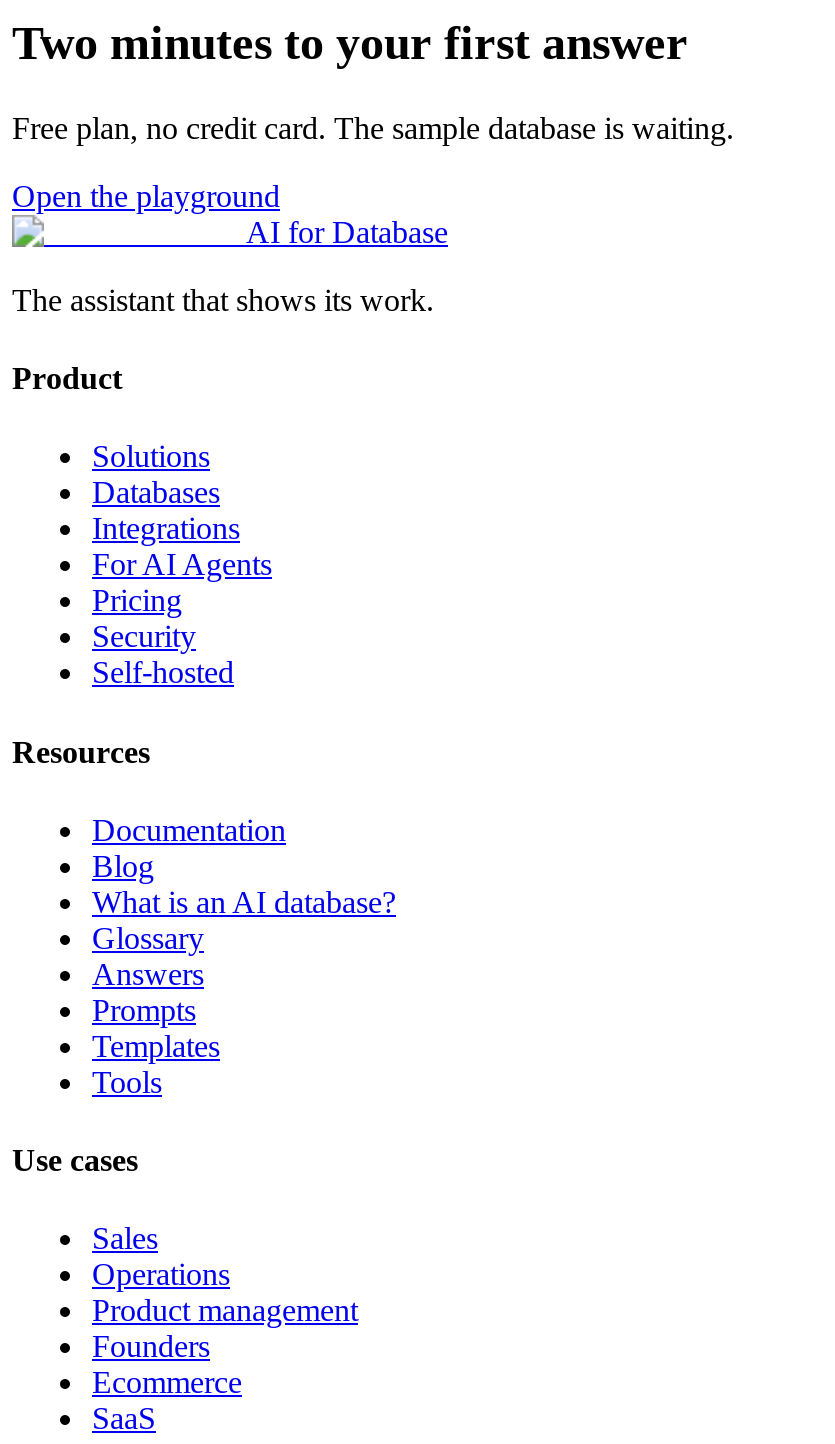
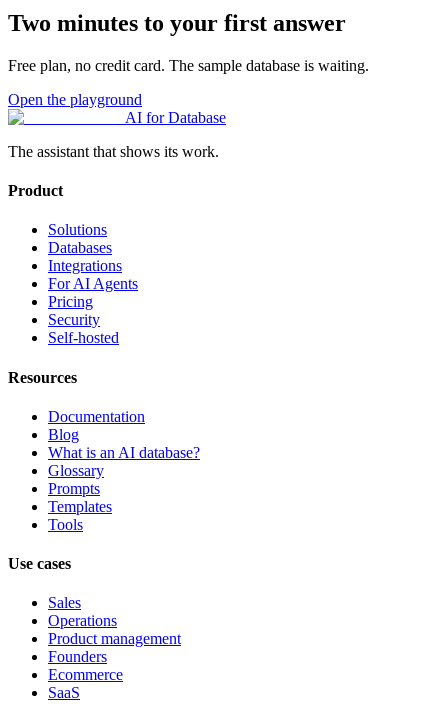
- Answers
